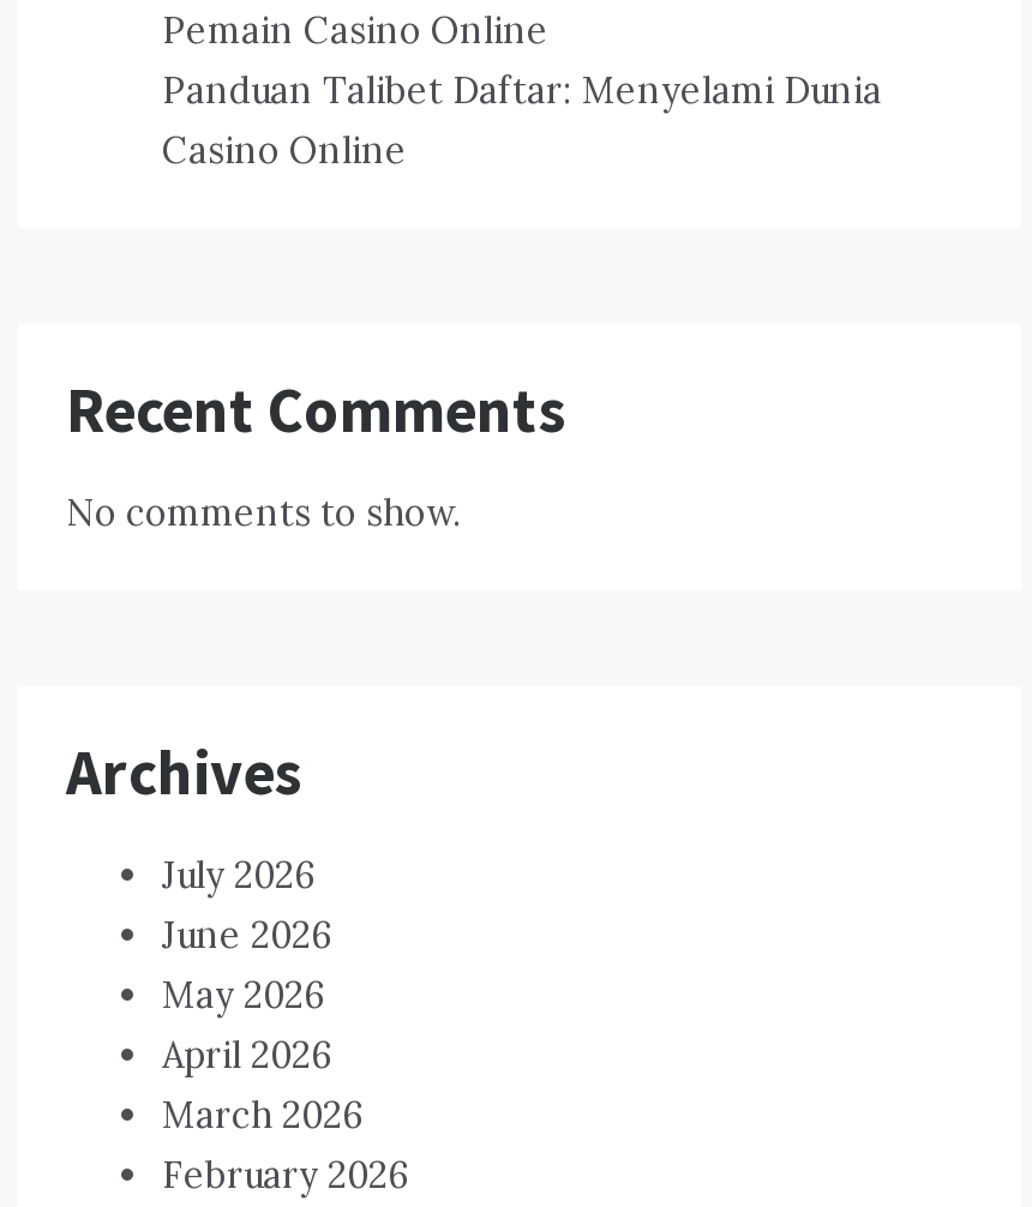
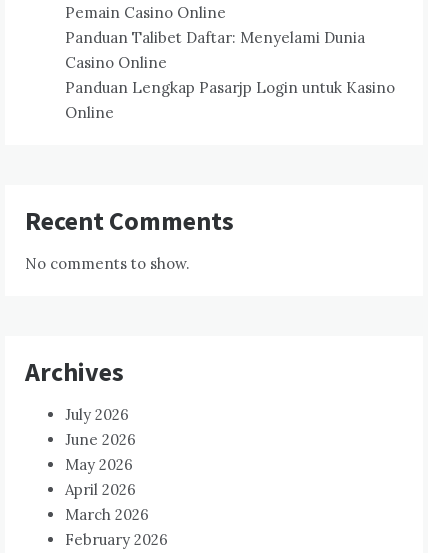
+ Panduan Lengkap Pasarjp Login untuk Kasino
+ Online
